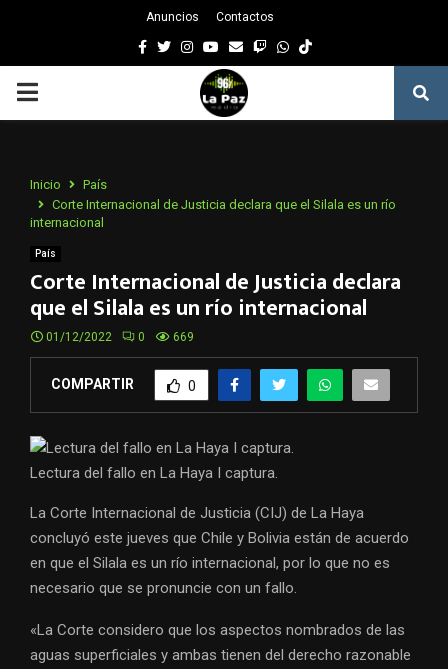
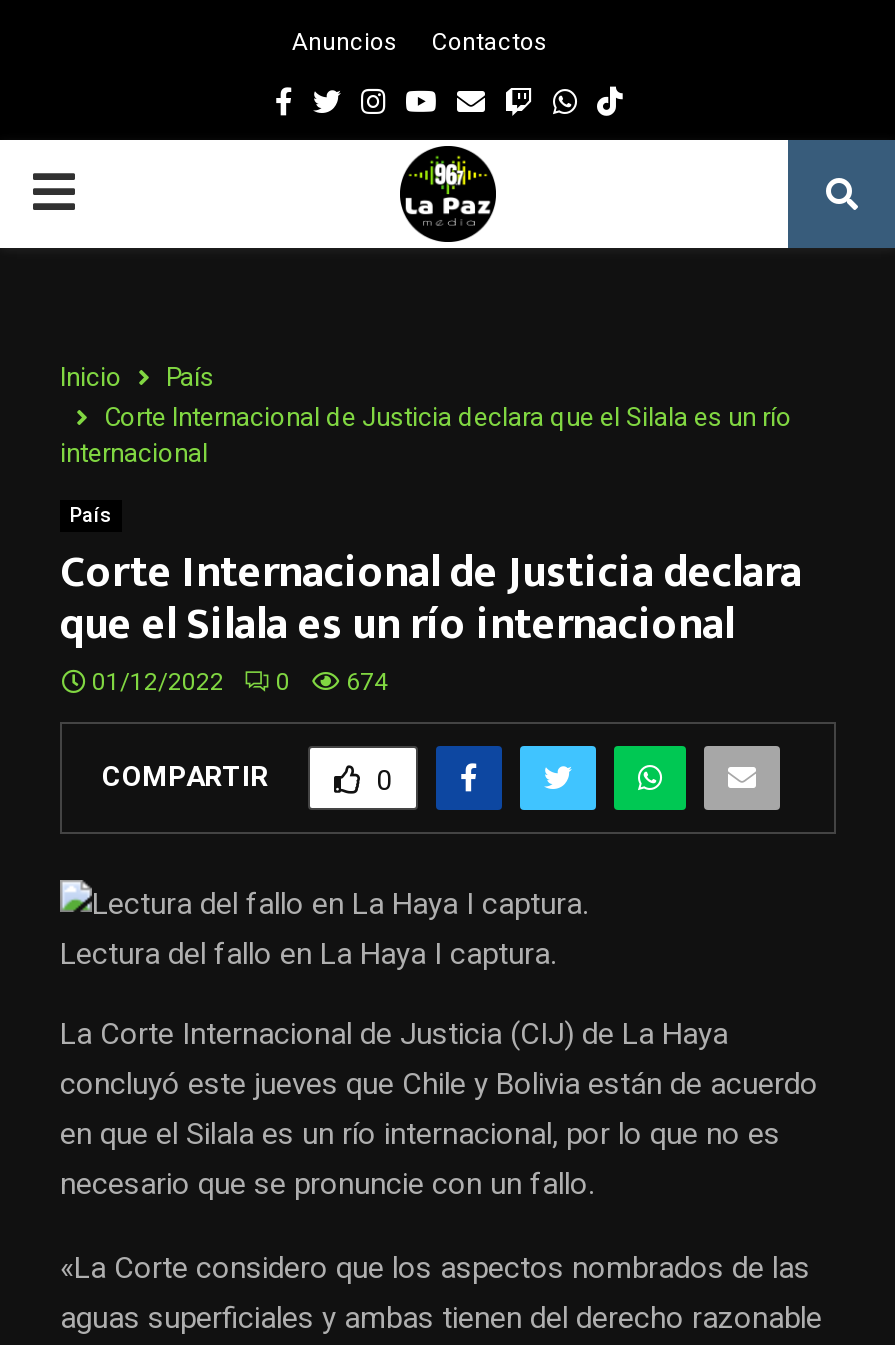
- 01/12/2022 0 669
+ 01/12/2022 0 674
